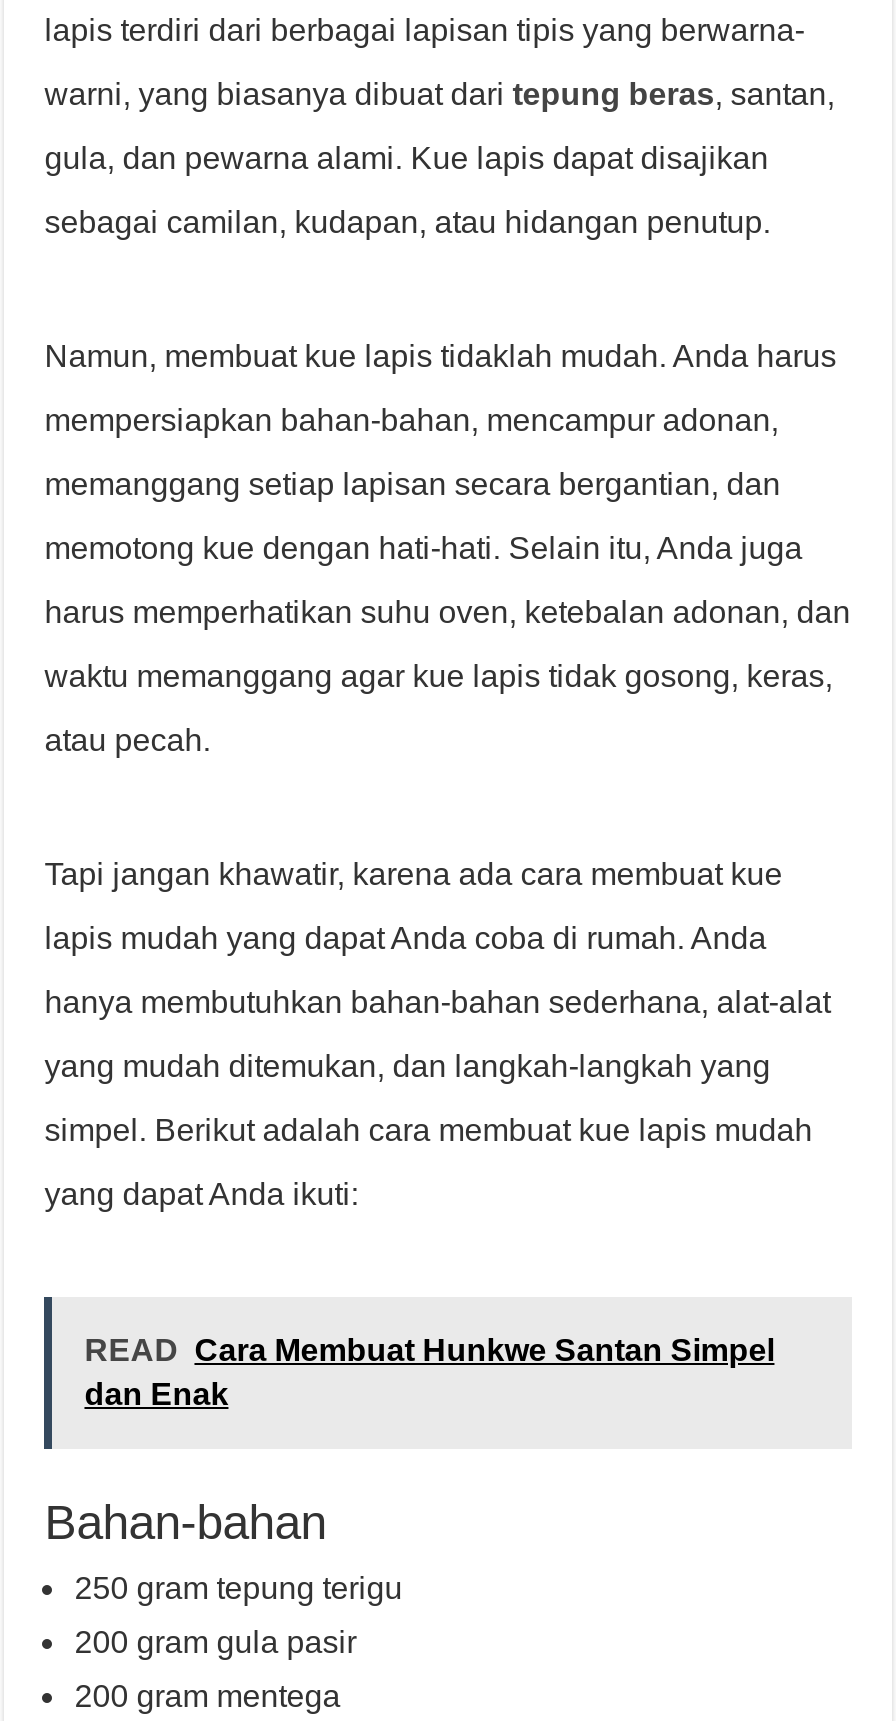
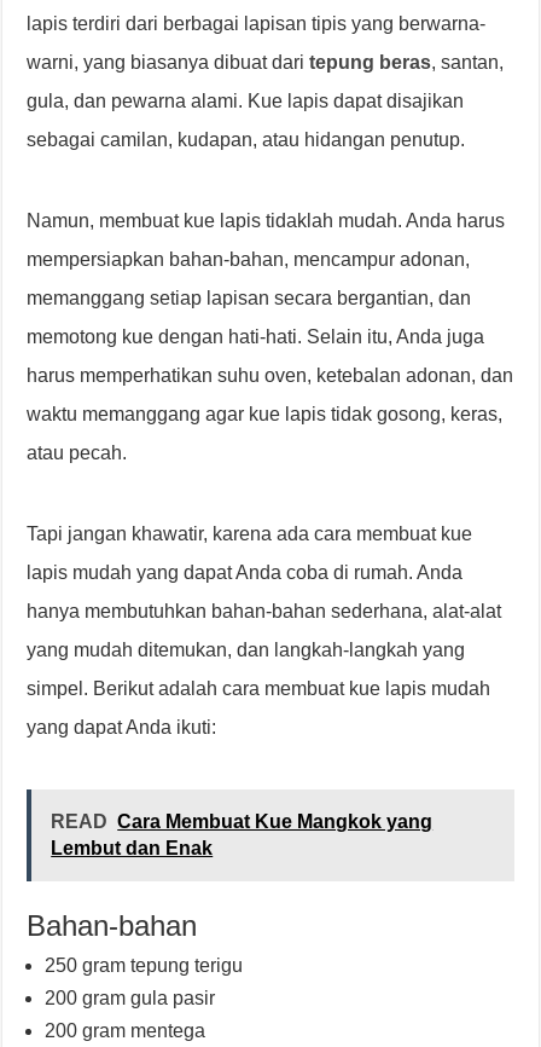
- READ Cara Membuat Hunkwe Santan Simpel
- dan Enak
+ READ Cara Membuat Kue Mangkok yang
+ Lembut dan Enak
